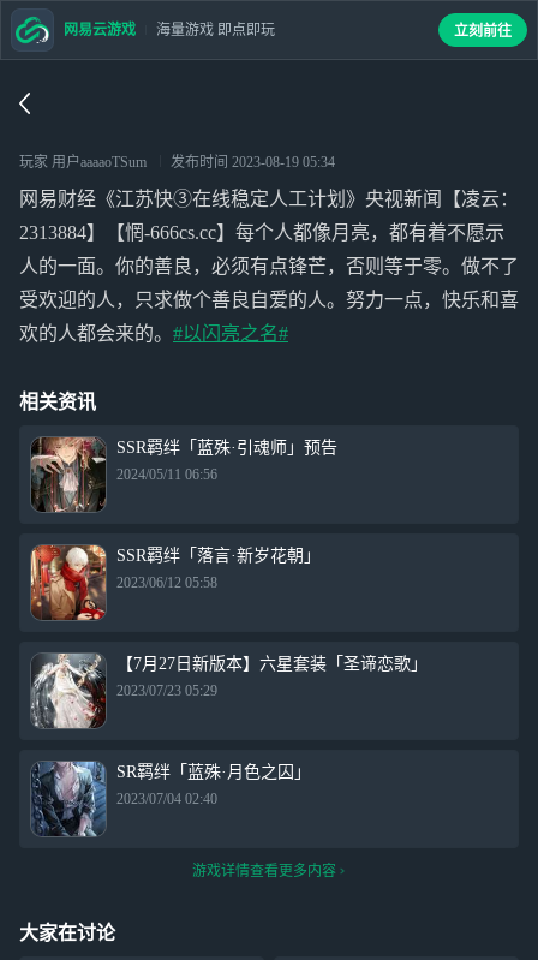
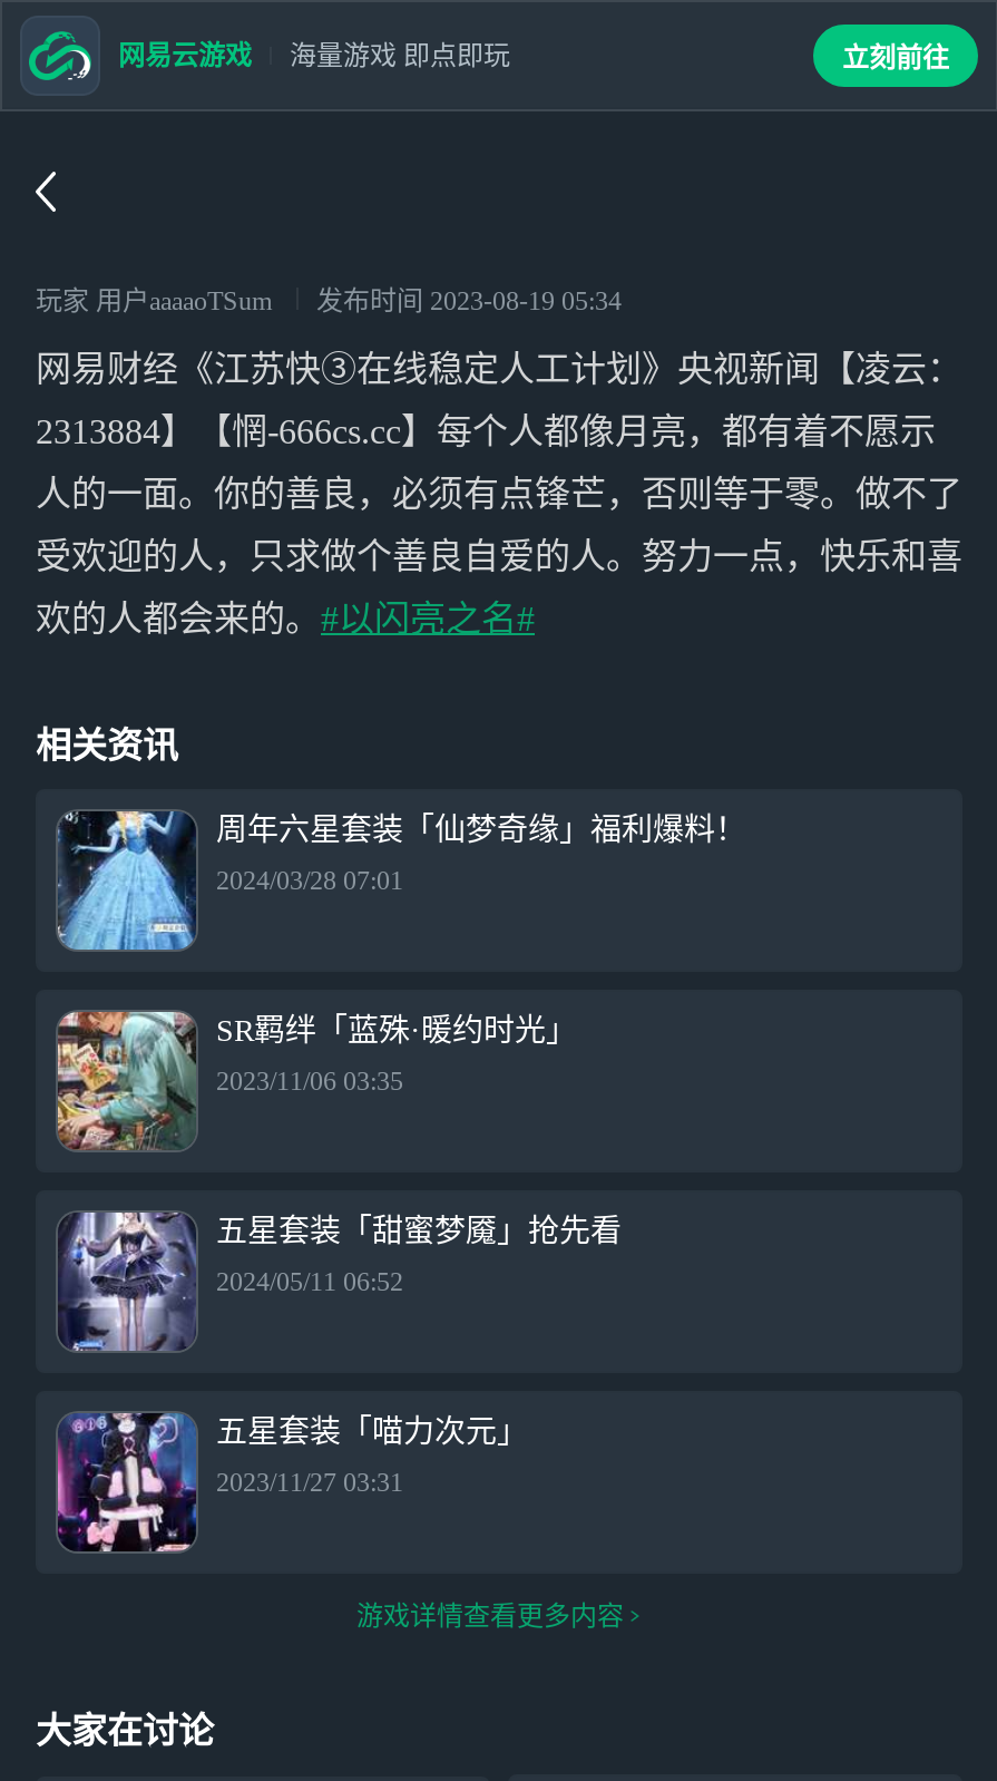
- [image]
- SSR羁绊「蓝殊·引魂师」预告
+ [image]
+ 周年六星套装「仙梦奇缘」福利爆料！

- 2024/05/11 06:56
+ 2024/03/28 07:01

- [image]
- SSR羁绊「落言·新岁花朝」
+ [image]
+ SR羁绊「蓝殊·暖约时光」

- 2023/06/12 05:58
+ 2023/11/06 03:35

- [image]
- 【7月27日新版本】六星套装「圣谛恋歌」
+ [image]
+ 五星套装「甜蜜梦魇」抢先看

- 2023/07/23 05:29
+ 2024/05/11 06:52

- [image]
- SR羁绊「蓝殊·月色之囚」
+ [image]
+ 五星套装「喵力次元」

- 2023/07/04 02:40
+ 2023/11/27 03:31
